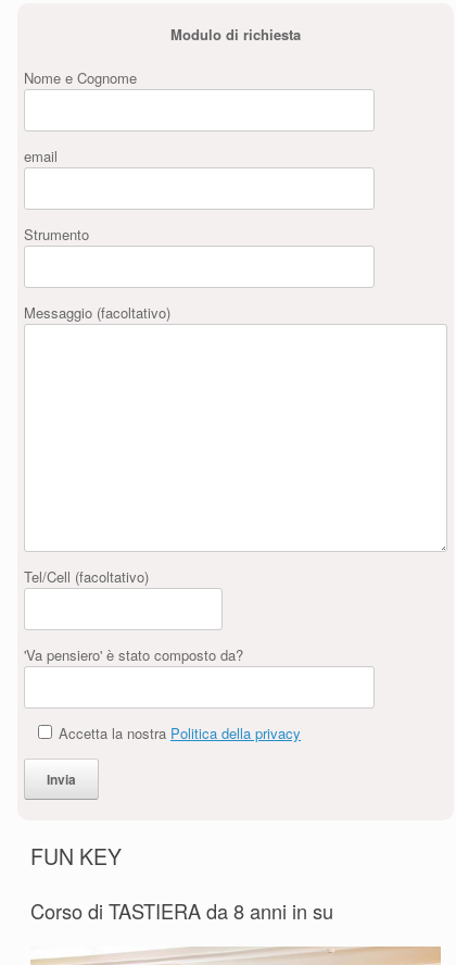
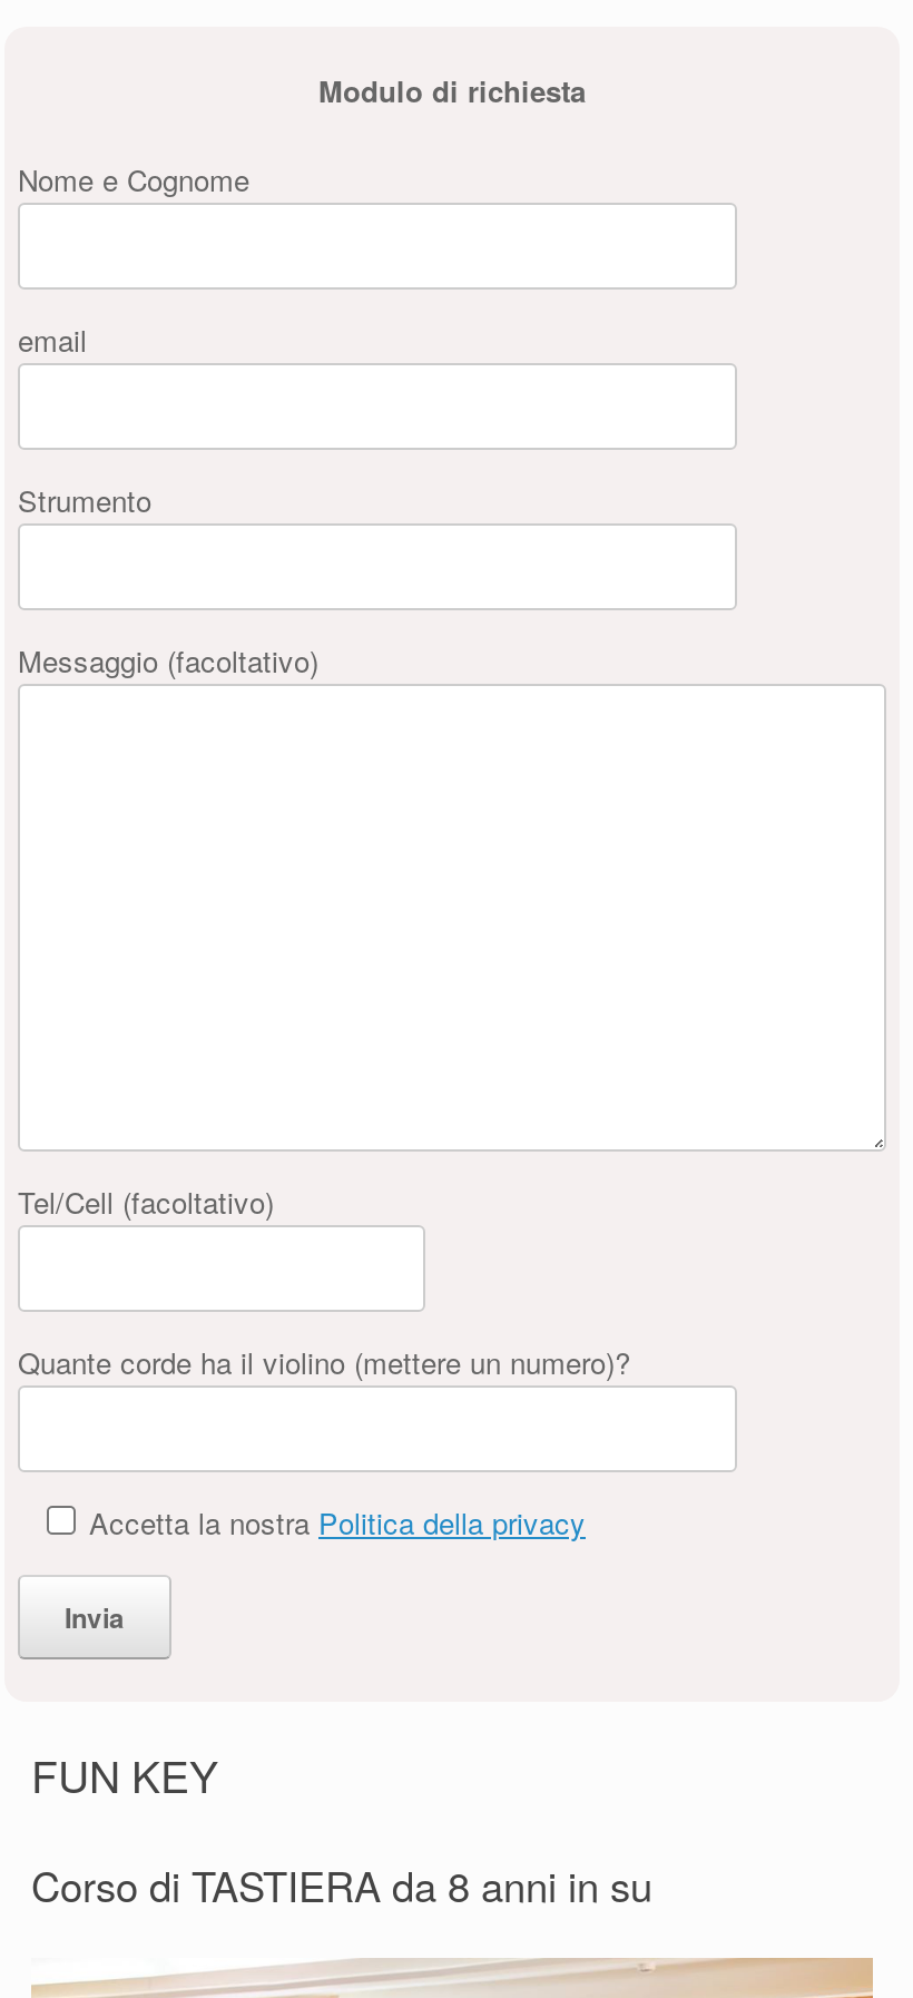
- 'Va pensiero' è stato composto da?
+ Quante corde ha il violino (mettere un numero)?
